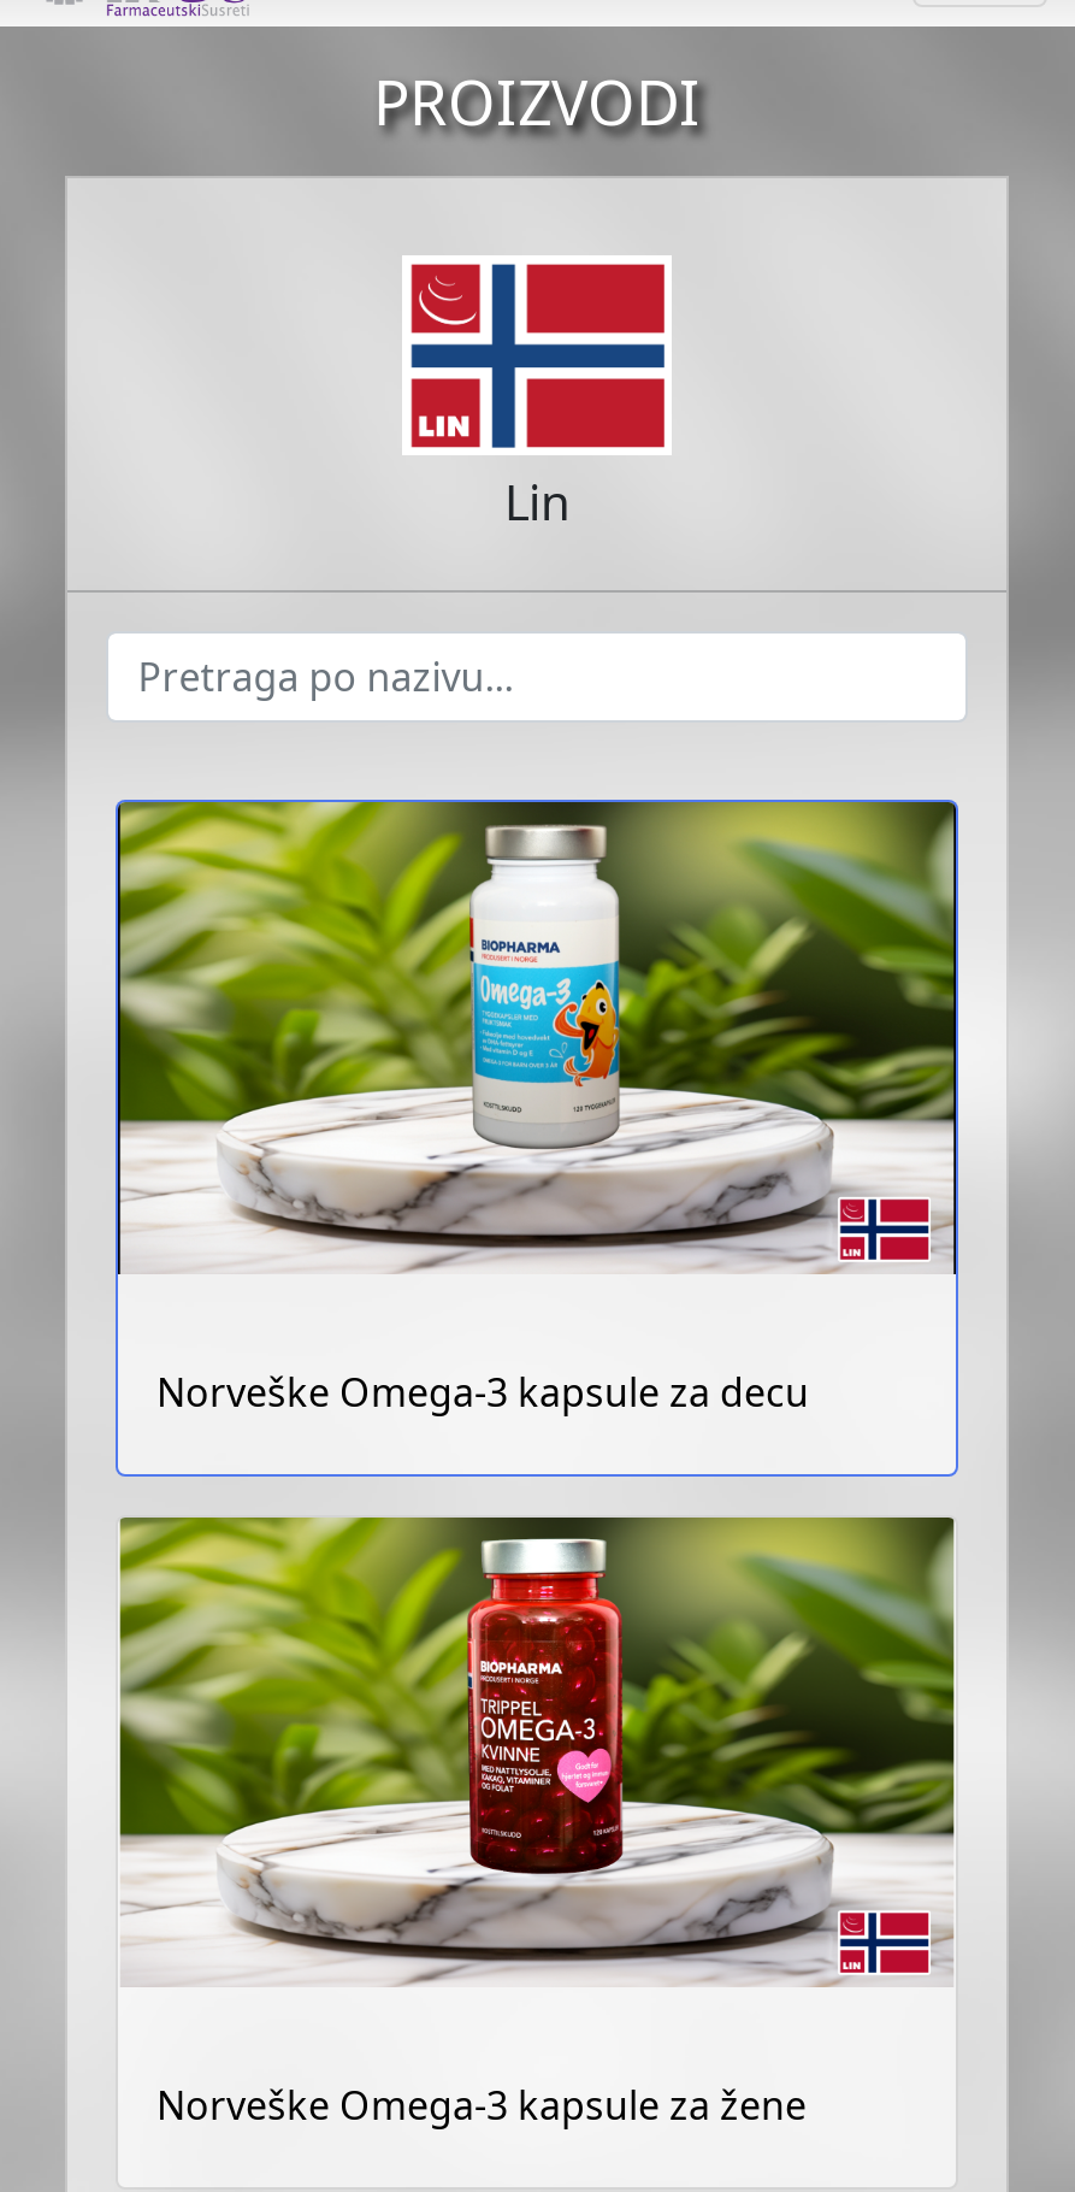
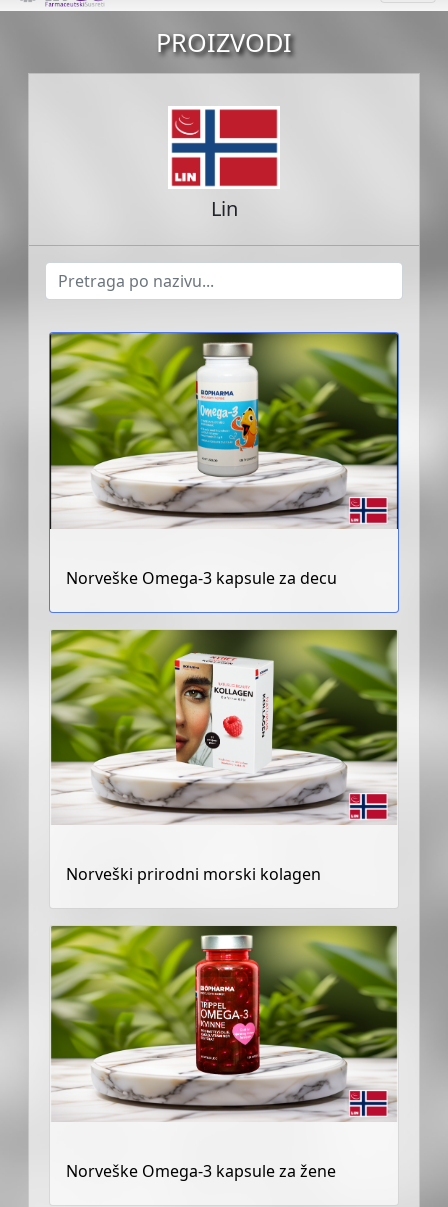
+ Norveški prirodni morski kolagen

+ [image]
